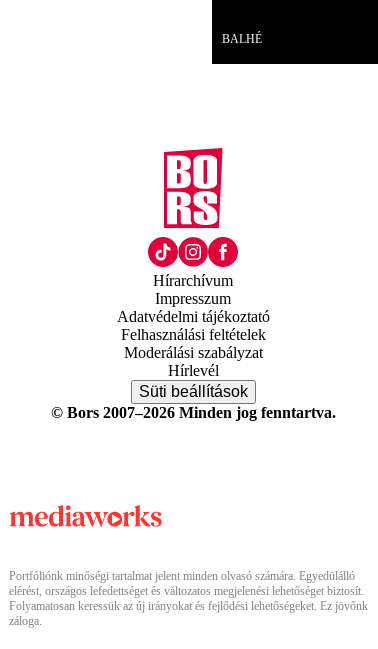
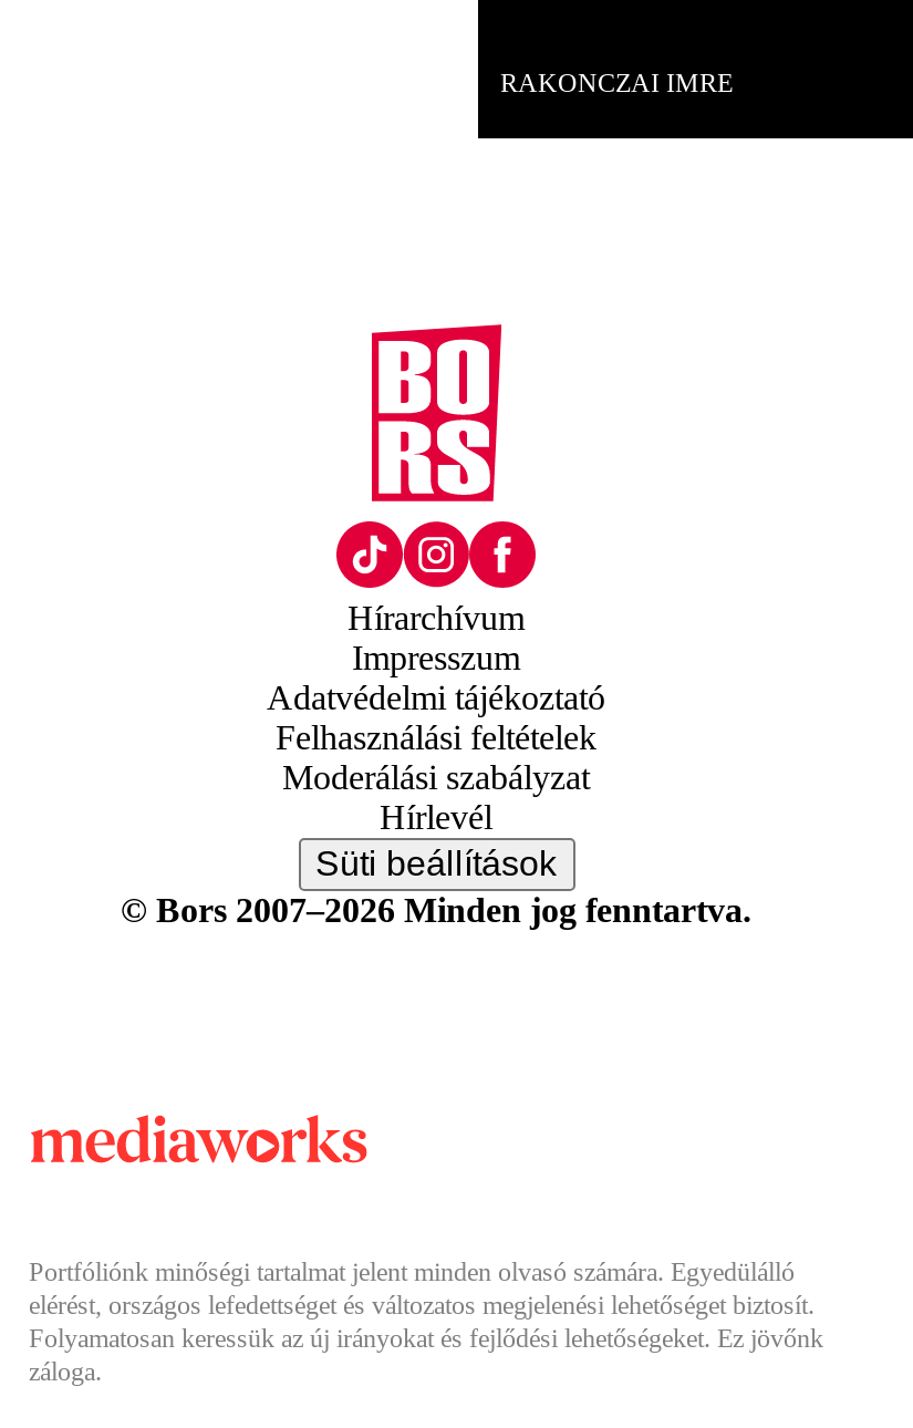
- BALHÉ
+ RAKONCZAI IMRE
